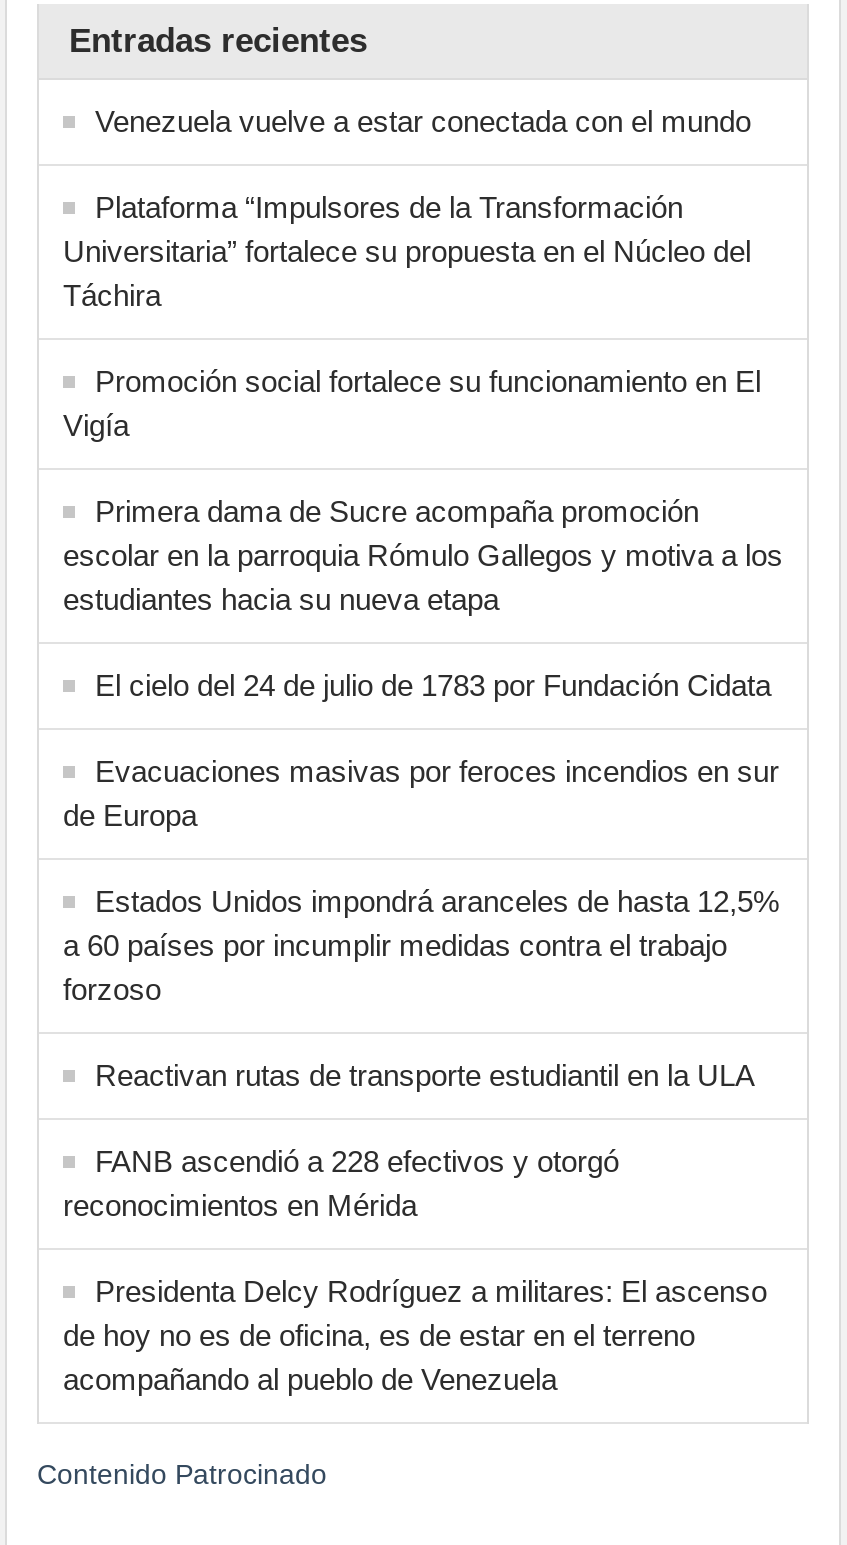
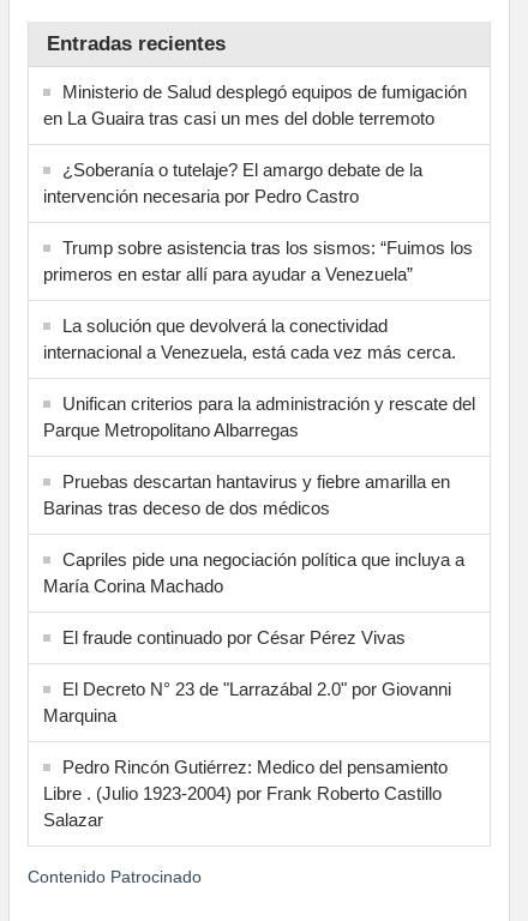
- Venezuela vuelve a estar conectada con el mundo
+ Ministerio de Salud desplegó equipos de fumigación
+ en La Guaira tras casi un mes del doble terremoto

- Plataforma “Impulsores de la Transformación
- Universitaria” fortalece su propuesta en el Núcleo del
- Táchira
+ ¿Soberanía o tutelaje? El amargo debate de la
+ intervención necesaria por Pedro Castro

- Promoción social fortalece su funcionamiento en El
- Vigía
+ Trump sobre asistencia tras los sismos: “Fuimos los
+ primeros en estar allí para ayudar a Venezuela”

- Primera dama de Sucre acompaña promoción
- escolar en la parroquia Rómulo Gallegos y motiva a los
- estudiantes hacia su nueva etapa
+ La solución que devolverá la conectividad
+ internacional a Venezuela, está cada vez más cerca.

- El cielo del 24 de julio de 1783 por Fundación Cidata
+ Unifican criterios para la administración y rescate del
+ Parque Metropolitano Albarregas

- Evacuaciones masivas por feroces incendios en sur
- de Europa
+ Pruebas descartan hantavirus y fiebre amarilla en
+ Barinas tras deceso de dos médicos

- Estados Unidos impondrá aranceles de hasta 12,5%
- a 60 países por incumplir medidas contra el trabajo
- forzoso
+ Capriles pide una negociación política que incluya a
+ María Corina Machado

- Reactivan rutas de transporte estudiantil en la ULA
+ El fraude continuado por César Pérez Vivas

- FANB ascendió a 228 efectivos y otorgó
- reconocimientos en Mérida
+ El Decreto N° 23 de "Larrazábal 2.0" por Giovanni
+ Marquina

- Presidenta Delcy Rodríguez a militares: El ascenso
- de hoy no es de oficina, es de estar en el terreno
- acompañando al pueblo de Venezuela
+ Pedro Rincón Gutiérrez: Medico del pensamiento
+ Libre . (Julio 1923-2004) por Frank Roberto Castillo
+ Salazar
